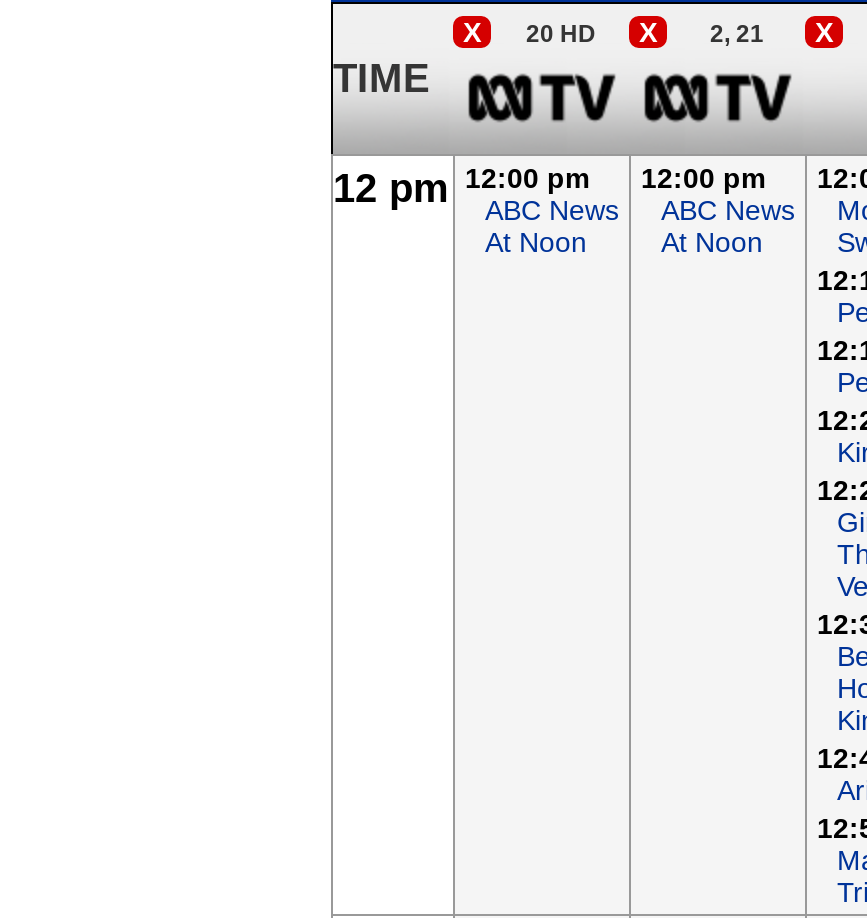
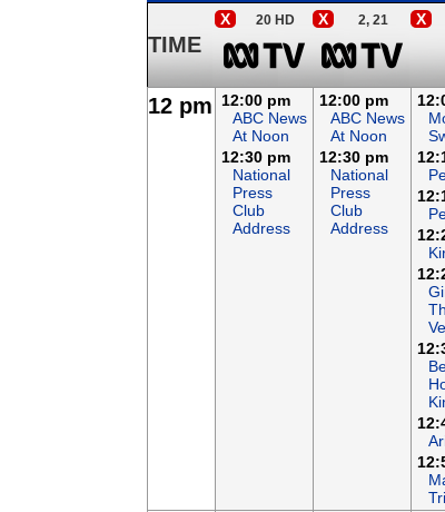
+ 12:30 pm
+ National
+ Press
+ Club
+ Address

+ 12:30 pm
+ National
+ Press
+ Club
+ Address
